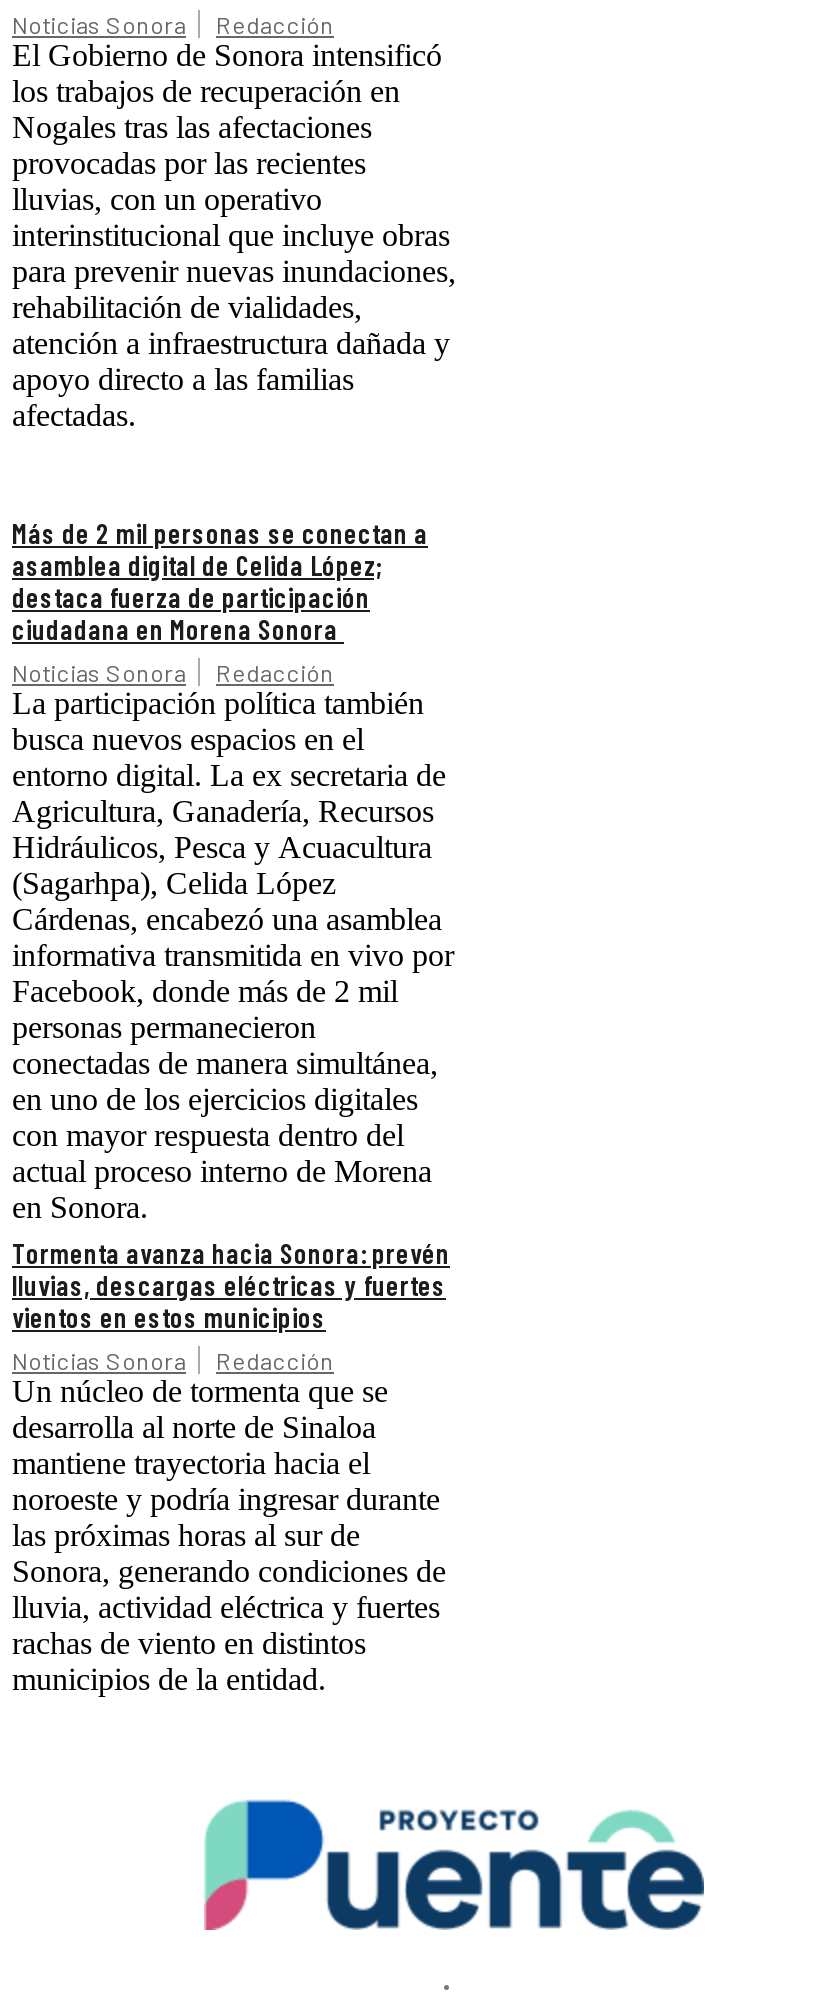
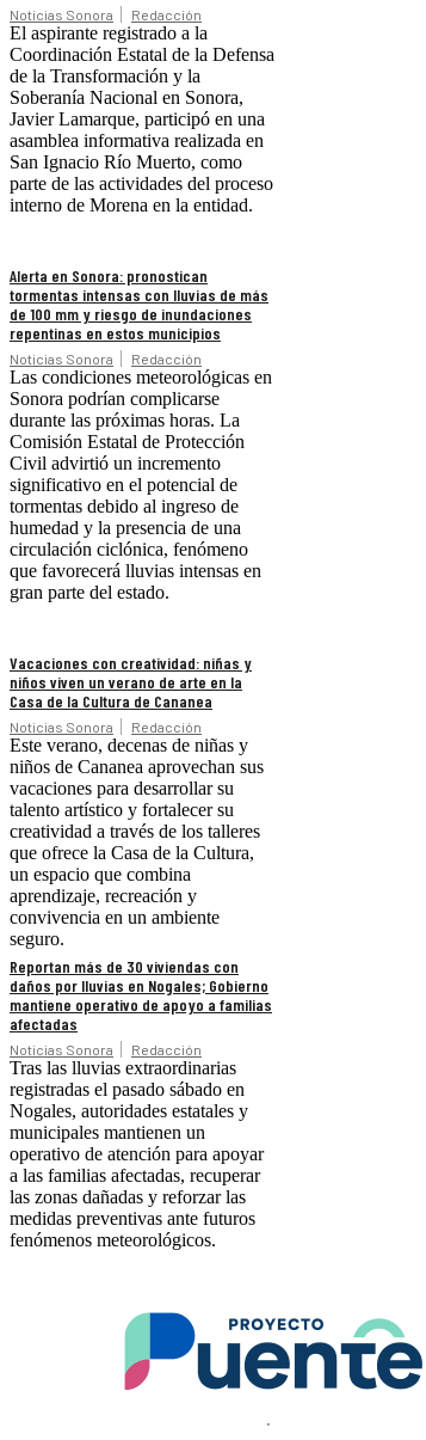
- El Gobierno de Sonora intensificó
- los trabajos de recuperación en
- Nogales tras las afectaciones
- provocadas por las recientes
- lluvias, con un operativo
- interinstitucional que incluye obras
- para prevenir nuevas inundaciones,
- rehabilitación de vialidades,
- atención a infraestructura dañada y
- apoyo directo a las familias
- afectadas.
+ El aspirante registrado a la
+ Coordinación Estatal de la Defensa
+ de la Transformación y la
+ Soberanía Nacional en Sonora,
+ Javier Lamarque, participó en una
+ asamblea informativa realizada en
+ San Ignacio Río Muerto, como
+ parte de las actividades del proceso
+ interno de Morena en la entidad.

- Más de 2 mil personas se conectan a
- asamblea digital de Celida López;
- destaca fuerza de participación
- ciudadana en Morena Sonora
+ Alerta en Sonora: pronostican
+ tormentas intensas con lluvias de más
+ de 100 mm y riesgo de inundaciones
+ repentinas en estos municipios

moved up: Noticias Sonora | Redacción

- La participación política también
- busca nuevos espacios en el
- entorno digital. La ex secretaria de
- Agricultura, Ganadería, Recursos
- Hidráulicos, Pesca y Acuacultura
- (Sagarhpa), Celida López
- Cárdenas, encabezó una asamblea
- informativa transmitida en vivo por
- Facebook, donde más de 2 mil
- personas permanecieron
- conectadas de manera simultánea,
- en uno de los ejercicios digitales
- con mayor respuesta dentro del
- actual proceso interno de Morena
- en Sonora.
- Tormenta avanza hacia Sonora: prevén
- lluvias, descargas eléctricas y fuertes
- vientos en estos municipios
+ Las condiciones meteorológicas en
+ Sonora podrían complicarse
+ durante las próximas horas. La
+ Comisión Estatal de Protección
+ Civil advirtió un incremento
+ significativo en el potencial de
+ tormentas debido al ingreso de
+ humedad y la presencia de una
+ circulación ciclónica, fenómeno
+ que favorecerá lluvias intensas en
+ gran parte del estado.
+ Vacaciones con creatividad: niñas y
+ niños viven un verano de arte en la
+ Casa de la Cultura de Cananea

moved up: Noticias Sonora | Redacción

- Un núcleo de tormenta que se
- desarrolla al norte de Sinaloa
- mantiene trayectoria hacia el
- noroeste y podría ingresar durante
- las próximas horas al sur de
- Sonora, generando condiciones de
- lluvia, actividad eléctrica y fuertes
- rachas de viento en distintos
- municipios de la entidad.
+ Este verano, decenas de niñas y
+ niños de Cananea aprovechan sus
+ vacaciones para desarrollar su
+ talento artístico y fortalecer su
+ creatividad a través de los talleres
+ que ofrece la Casa de la Cultura,
+ un espacio que combina
+ aprendizaje, recreación y
+ convivencia en un ambiente
+ seguro.
+ Reportan más de 30 viviendas con
+ daños por lluvias en Nogales; Gobierno
+ mantiene operativo de apoyo a familias
+ afectadas
+ Noticias Sonora
+ Redacción
+ Tras las lluvias extraordinarias
+ registradas el pasado sábado en
+ Nogales, autoridades estatales y
+ municipales mantienen un
+ operativo de atención para apoyar
+ a las familias afectadas, recuperar
+ las zonas dañadas y reforzar las
+ medidas preventivas ante futuros
+ fenómenos meteorológicos.
